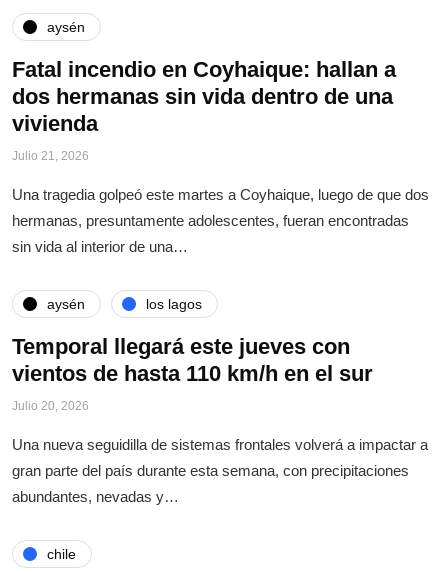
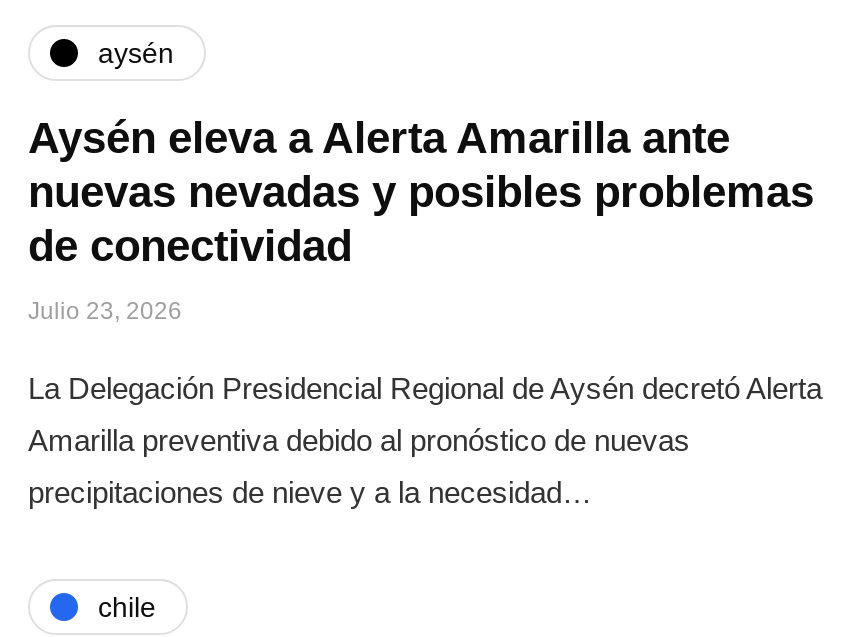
- Fatal incendio en Coyhaique: hallan a
- dos hermanas sin vida dentro de una
- vivienda
- Julio 21, 2026
- Una tragedia golpeó este martes a Coyhaique, luego de que dos
- hermanas, presuntamente adolescentes, fueran encontradas
- sin vida al interior de una…
- aysén
- los lagos
- Temporal llegará este jueves con
- vientos de hasta 110 km/h en el sur
- Julio 20, 2026
- Una nueva seguidilla de sistemas frontales volverá a impactar a
- gran parte del país durante esta semana, con precipitaciones
- abundantes, nevadas y…
+ Aysén eleva a Alerta Amarilla ante
+ nuevas nevadas y posibles problemas
+ de conectividad
+ Julio 23, 2026
+ La Delegación Presidencial Regional de Aysén decretó Alerta
+ Amarilla preventiva debido al pronóstico de nuevas
+ precipitaciones de nieve y a la necesidad…
